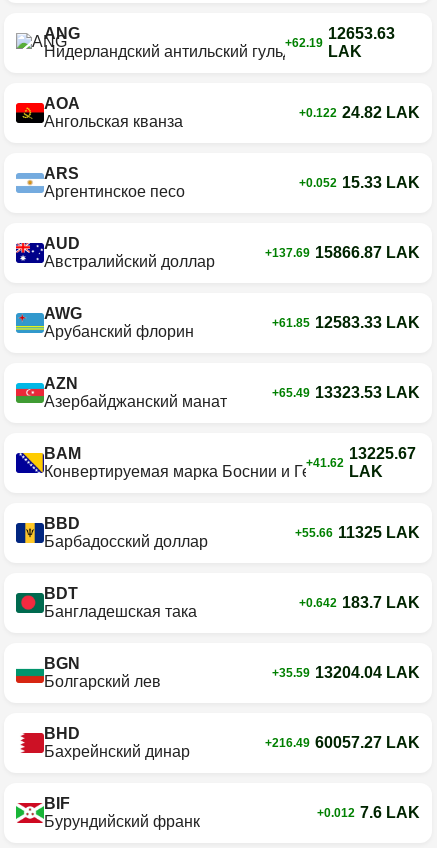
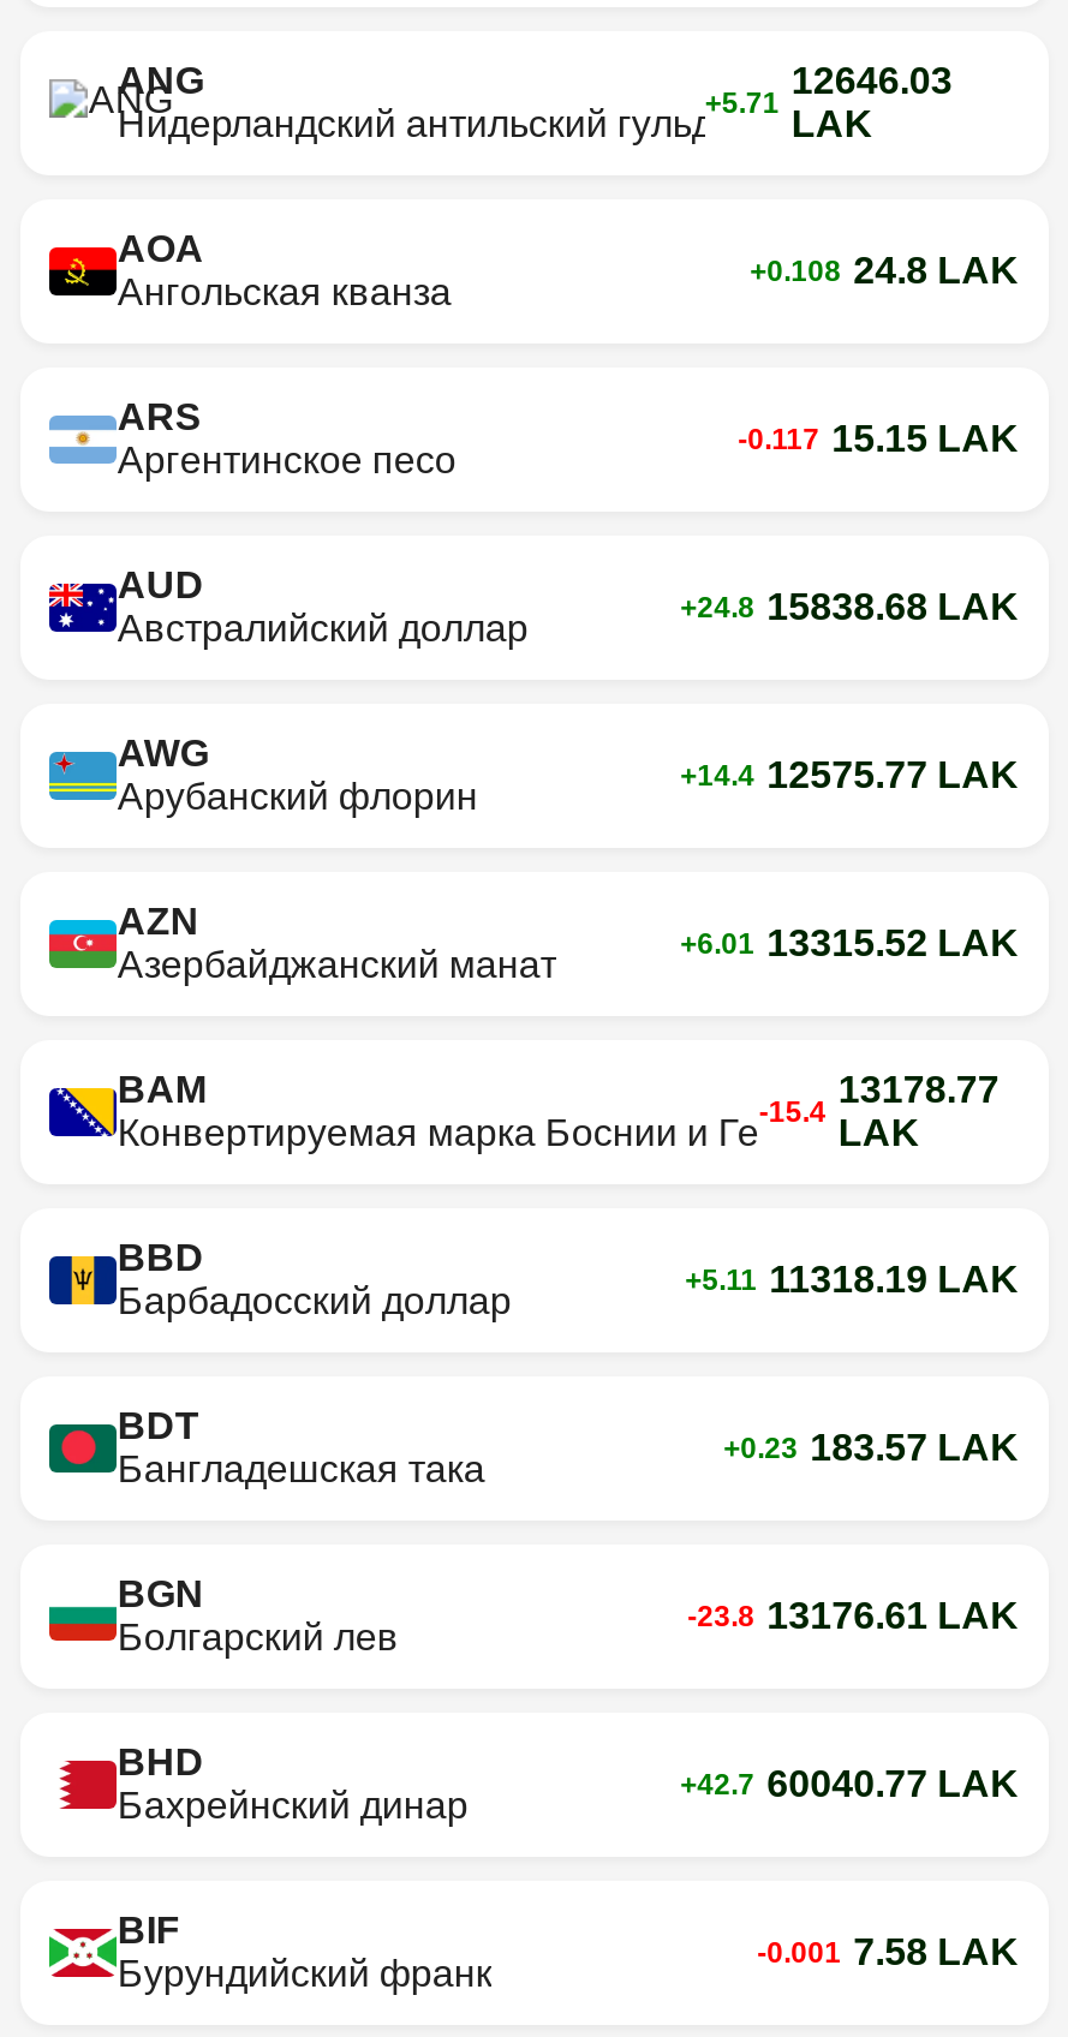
- 12653.63
+ 12646.03

- +62.19
+ +5.71

- +0.122 24.82 LAK
+ +0.108 24.8 LAK

- +0.052 15.33 LAK
+ -0.117 15.15 LAK

- +137.69 15866.87 LAK
+ +24.8 15838.68 LAK

- +61.85 12583.33 LAK
+ +14.4 12575.77 LAK

- +65.49 13323.53 LAK
+ +6.01 13315.52 LAK

- 13225.67
+ 13178.77

- +41.62
+ -15.4

- +55.66 11325 LAK
+ +5.11 11318.19 LAK

- +0.642 183.7 LAK
+ +0.23 183.57 LAK

- +35.59 13204.04 LAK
+ -23.8 13176.61 LAK

- +216.49 60057.27 LAK
+ +42.7 60040.77 LAK

- +0.012 7.6 LAK
+ -0.001 7.58 LAK
